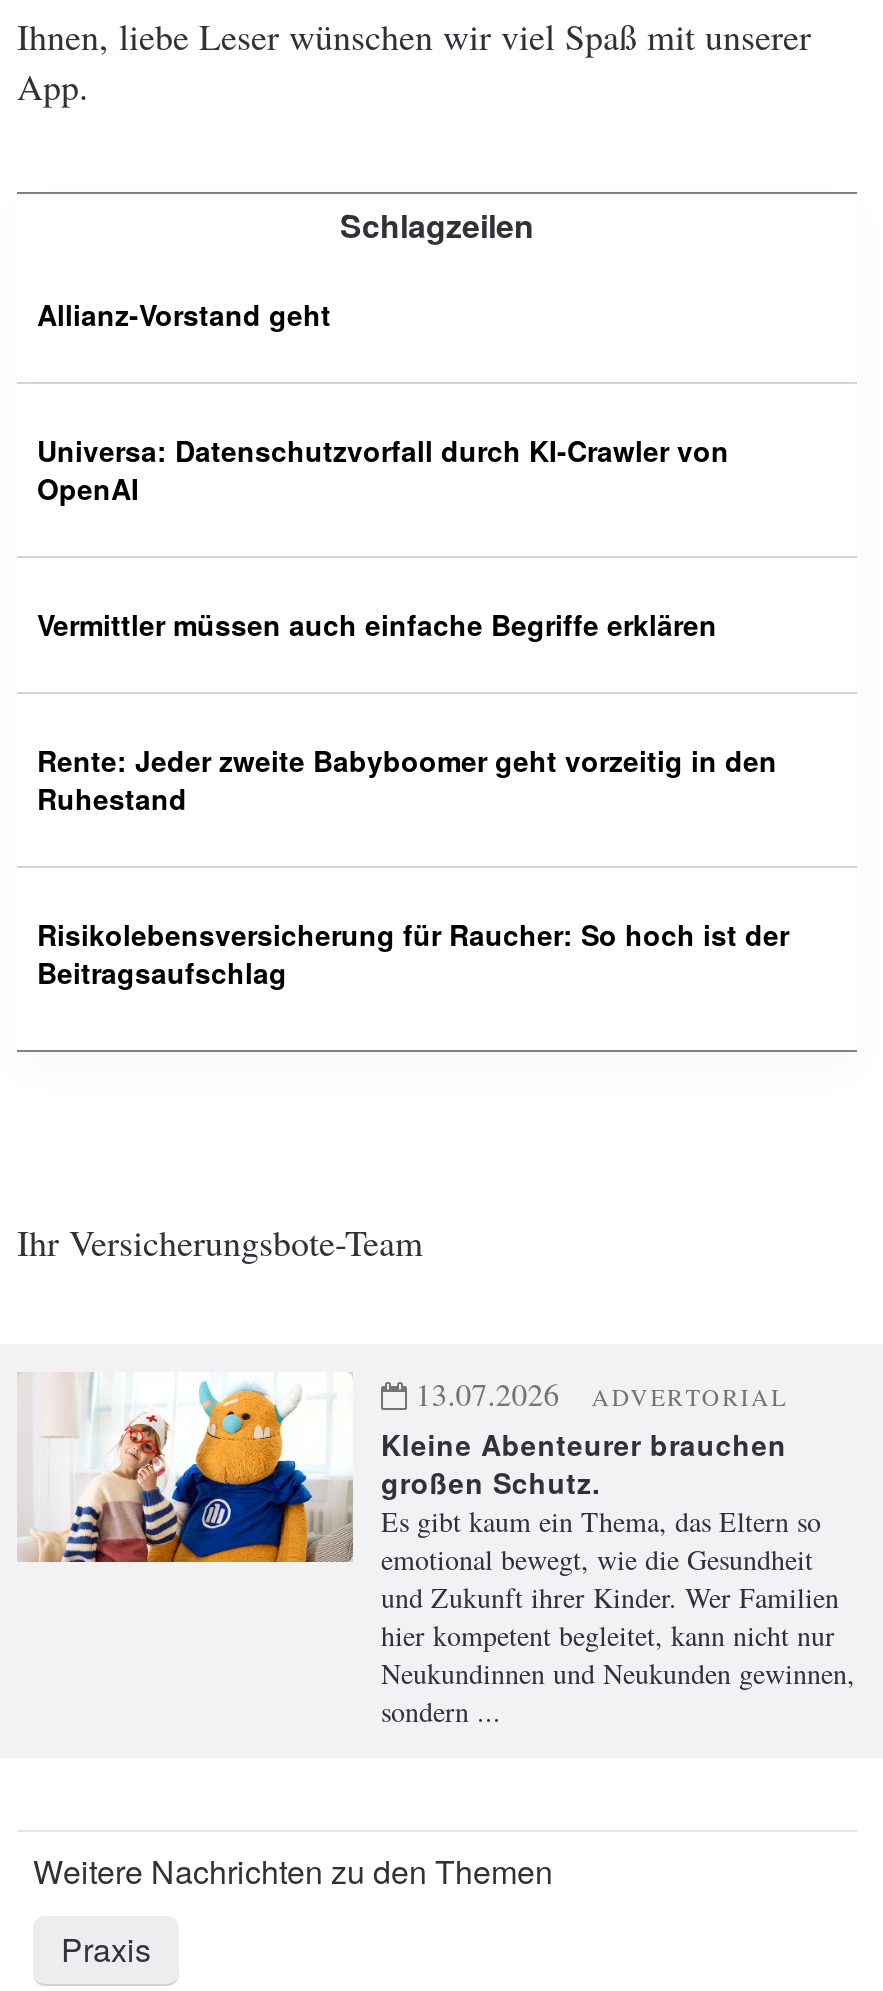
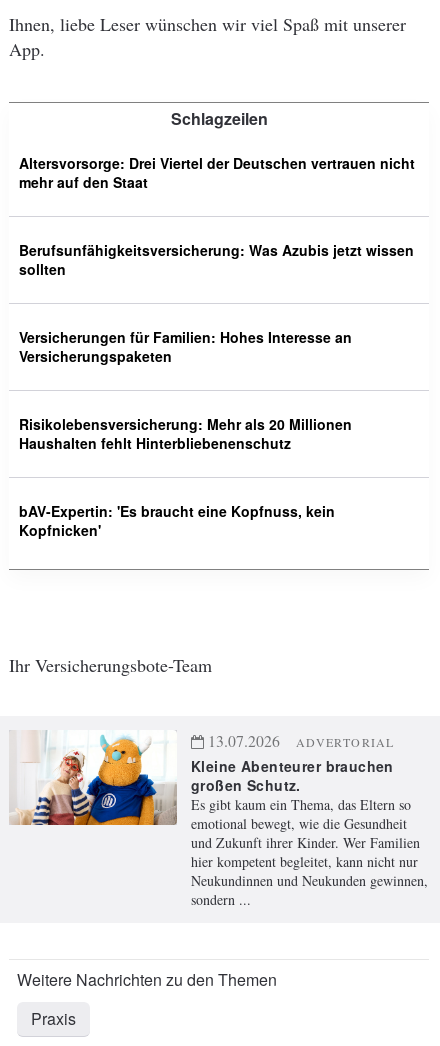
- Allianz-Vorstand geht
+ Altersvorsorge: Drei Viertel der Deutschen vertrauen nicht
+ mehr auf den Staat

- Universa: Datenschutzvorfall durch KI-Crawler von
- OpenAI
+ Berufsunfähigkeitsversicherung: Was Azubis jetzt wissen
+ sollten

- Vermittler müssen auch einfache Begriffe erklären
+ Versicherungen für Familien: Hohes Interesse an
+ Versicherungspaketen

- Rente: Jeder zweite Babyboomer geht vorzeitig in den
- Ruhestand
+ Risikolebensversicherung: Mehr als 20 Millionen
+ Haushalten fehlt Hinterbliebenenschutz

- Risikolebensversicherung für Raucher: So hoch ist der
- Beitragsaufschlag
+ bAV-Expertin: 'Es braucht eine Kopfnuss, kein
+ Kopfnicken'
